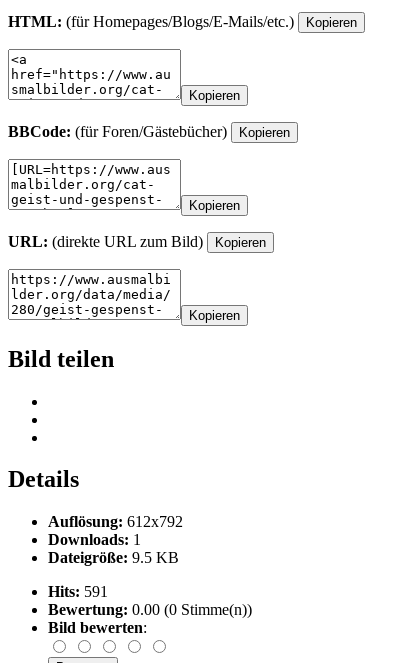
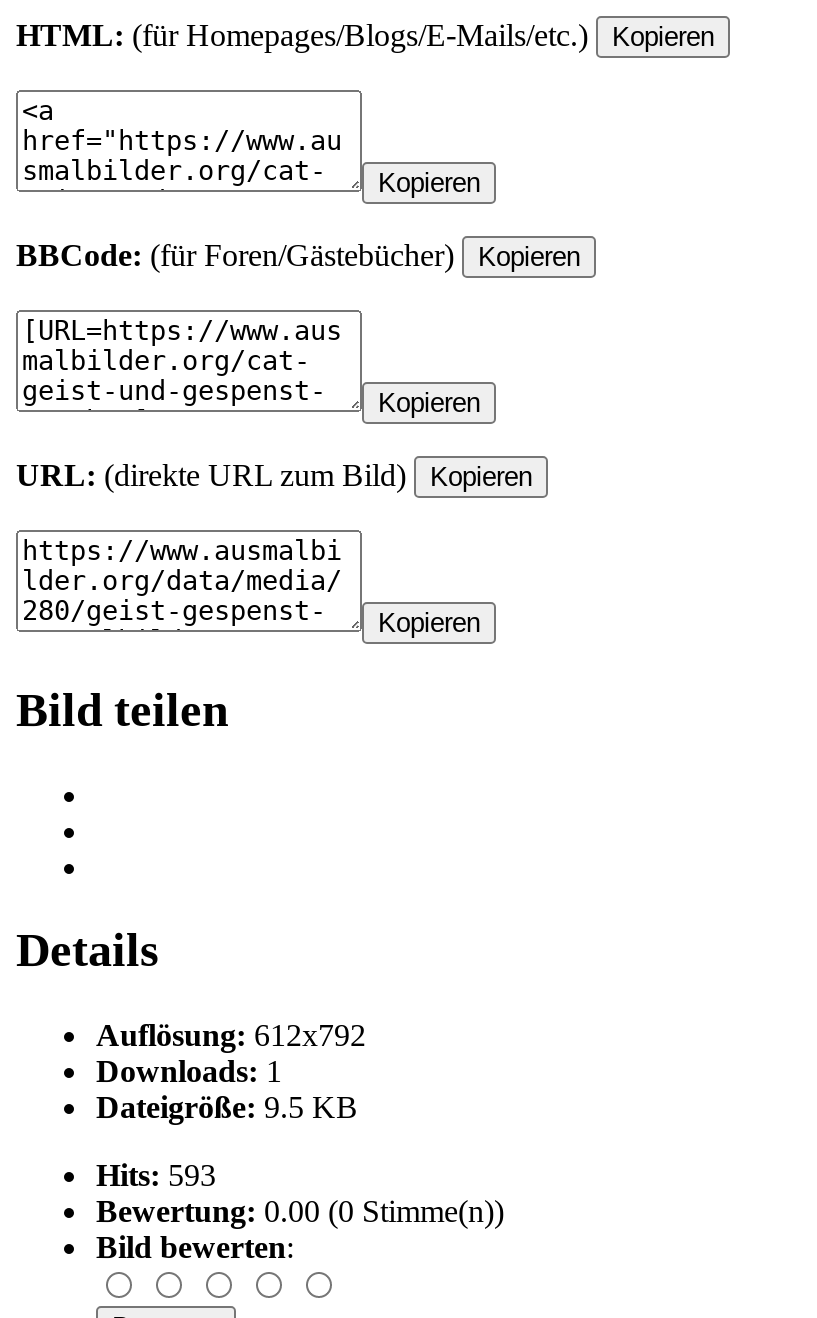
- Hits: 591
+ Hits: 593
